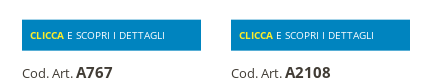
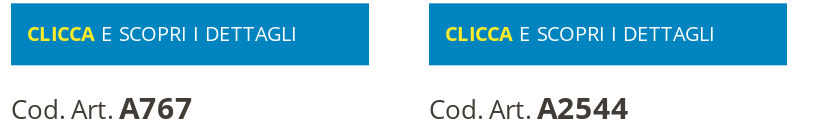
- Cod. Art. A2108
+ Cod. Art. A2544
